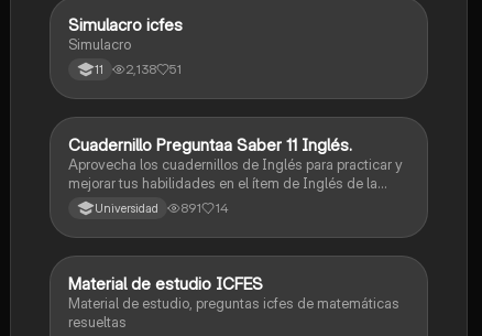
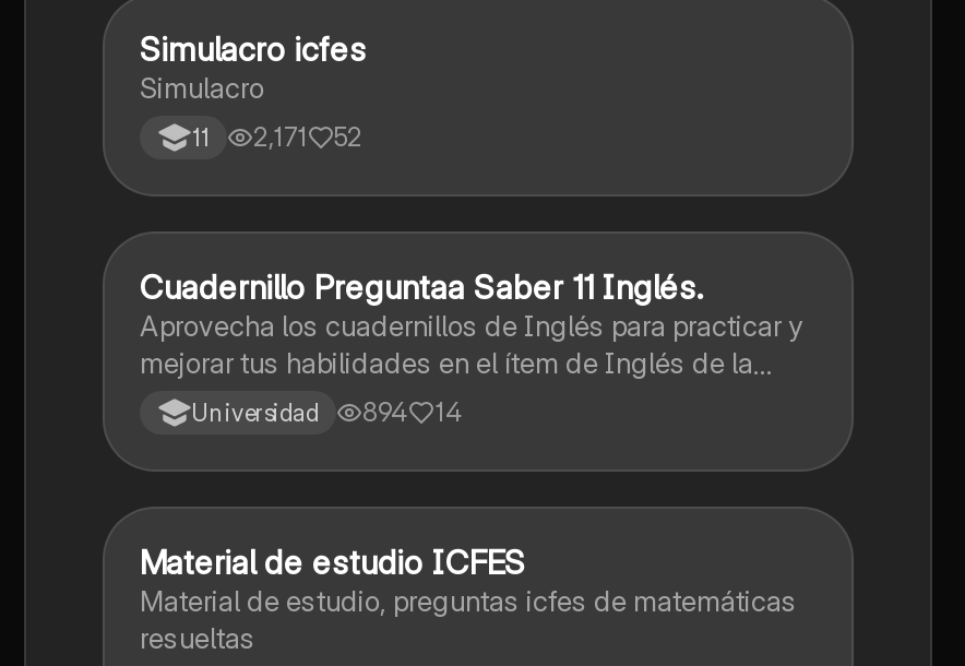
- 2,138
+ 2,171

- 51
+ 52

- 891
+ 894
